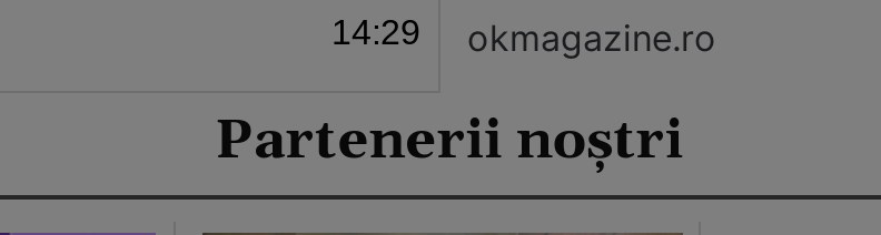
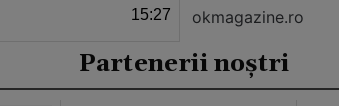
- 14:29 okmagazine.ro
+ 15:27 okmagazine.ro
